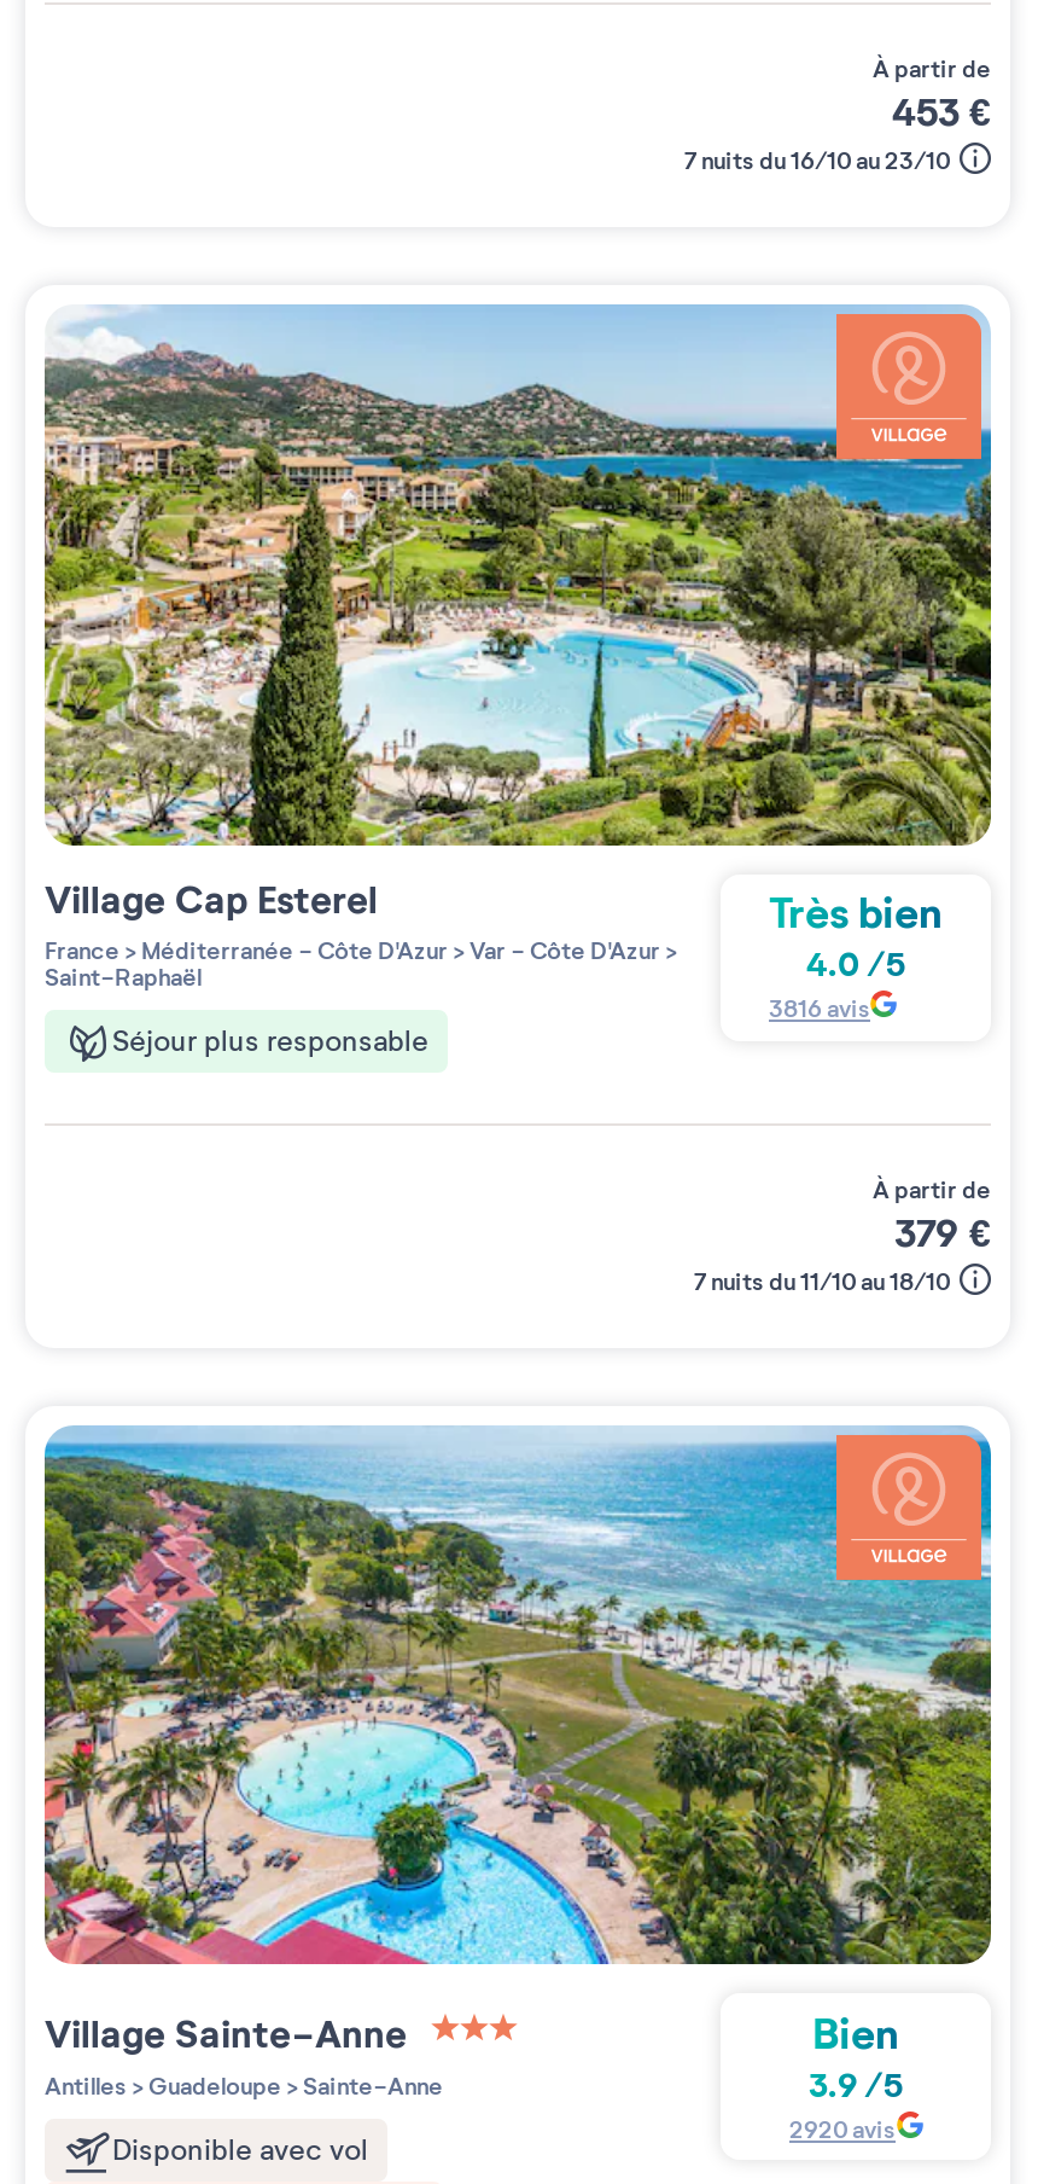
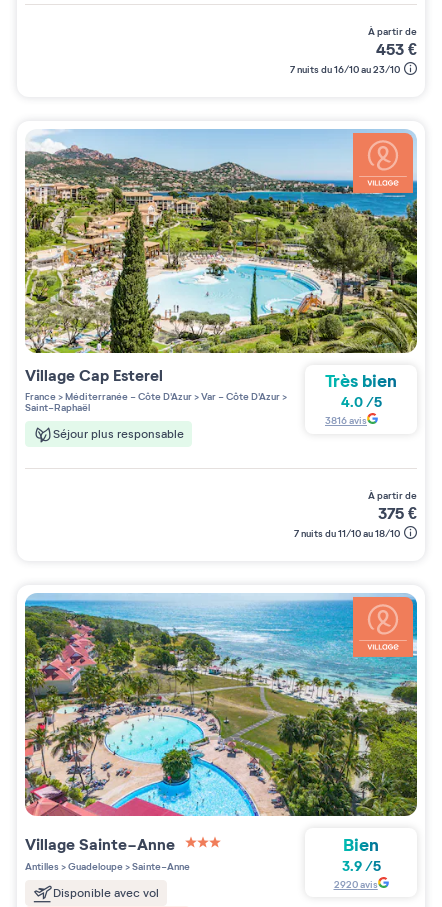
- 379 €
+ 375 €
